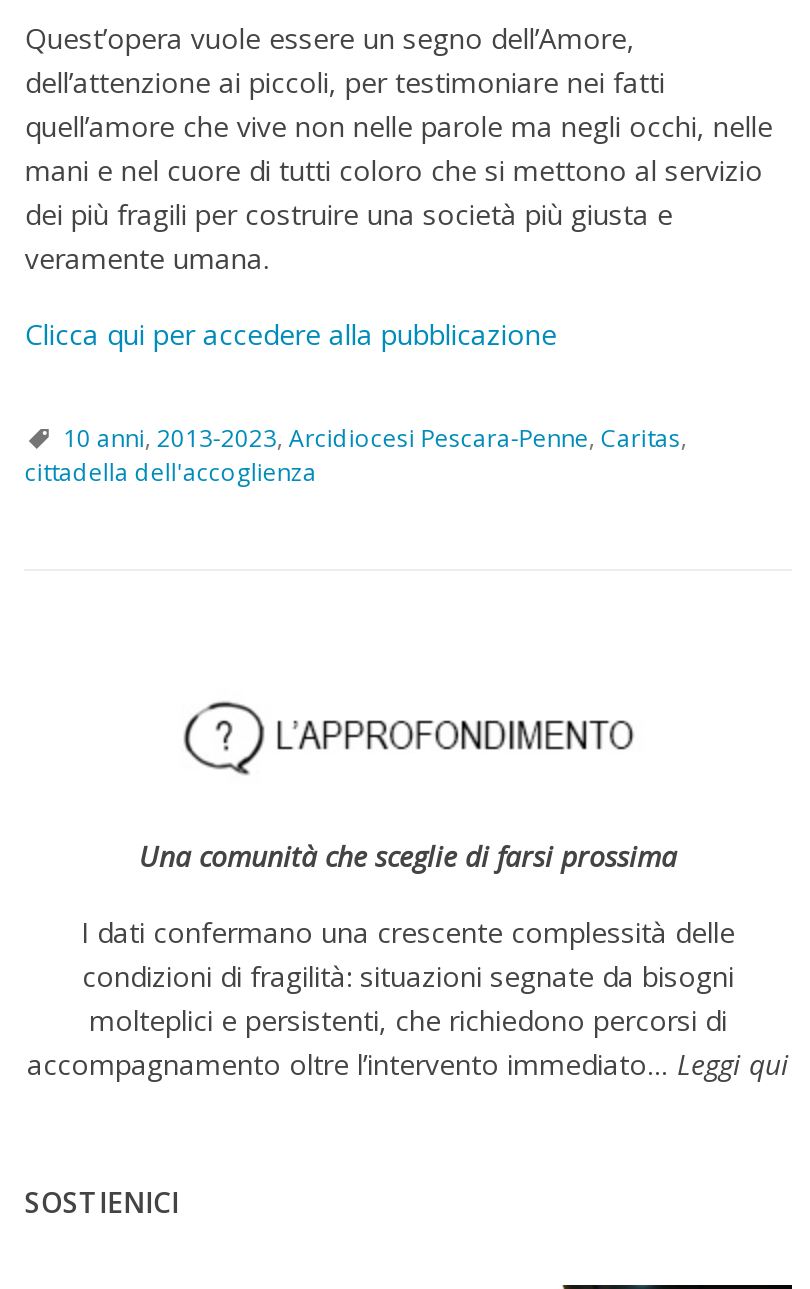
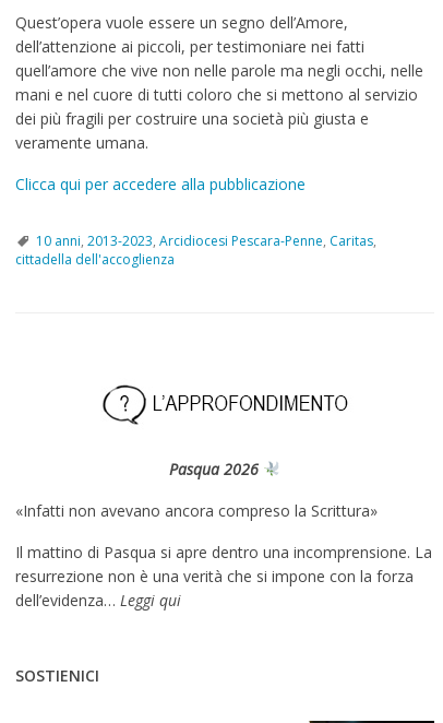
- Una comunità che sceglie di farsi prossima
- I dati confermano una crescente complessità delle
- condizioni di fragilità: situazioni segnate da bisogni
- molteplici e persistenti, che richiedono percorsi di
- accompagnamento oltre l’intervento immediato… Leggi qui
+ Pasqua 2026
+ «Infatti non avevano ancora compreso la Scrittura»
+ Il mattino di Pasqua si apre dentro una incomprensione. La
+ resurrezione non è una verità che si impone con la forza
+ dell’evidenza… Leggi qui
